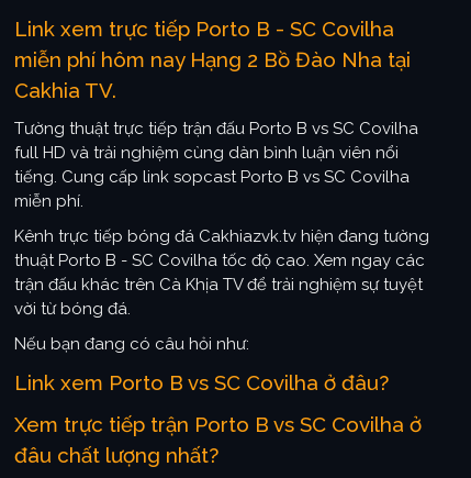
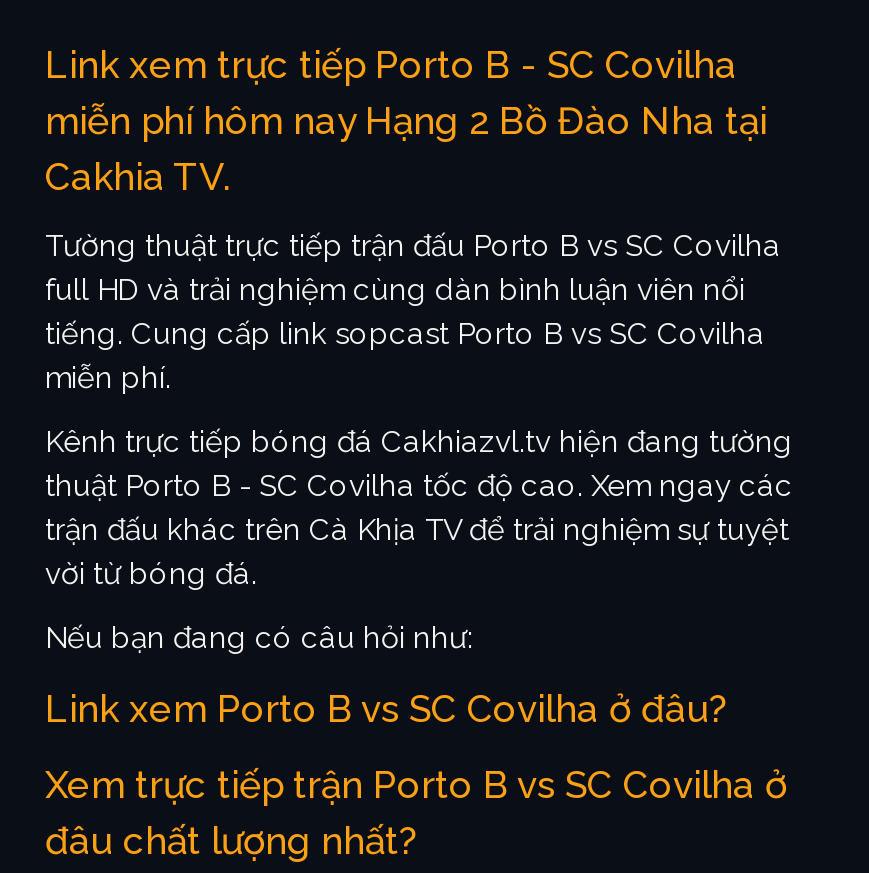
- Kênh trực tiếp bóng đá Cakhiazvk.tv hiện đang tường
+ Kênh trực tiếp bóng đá Cakhiazvl.tv hiện đang tường
